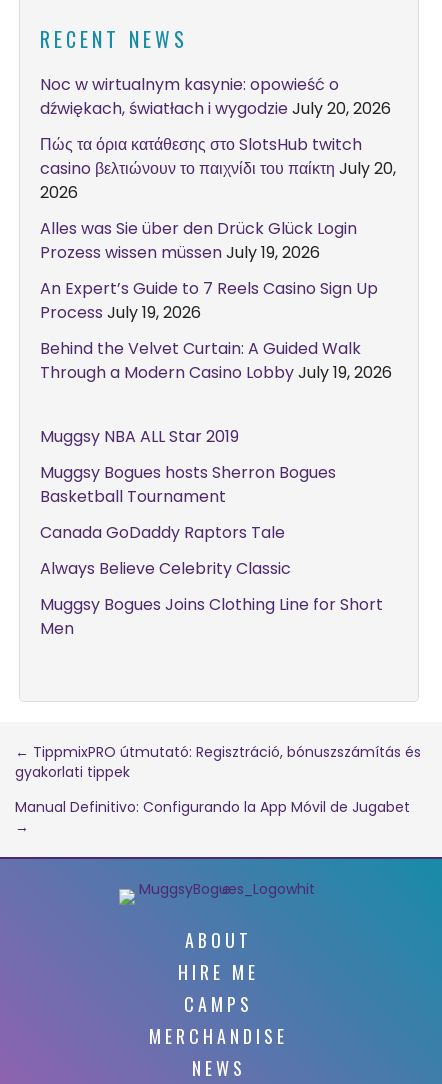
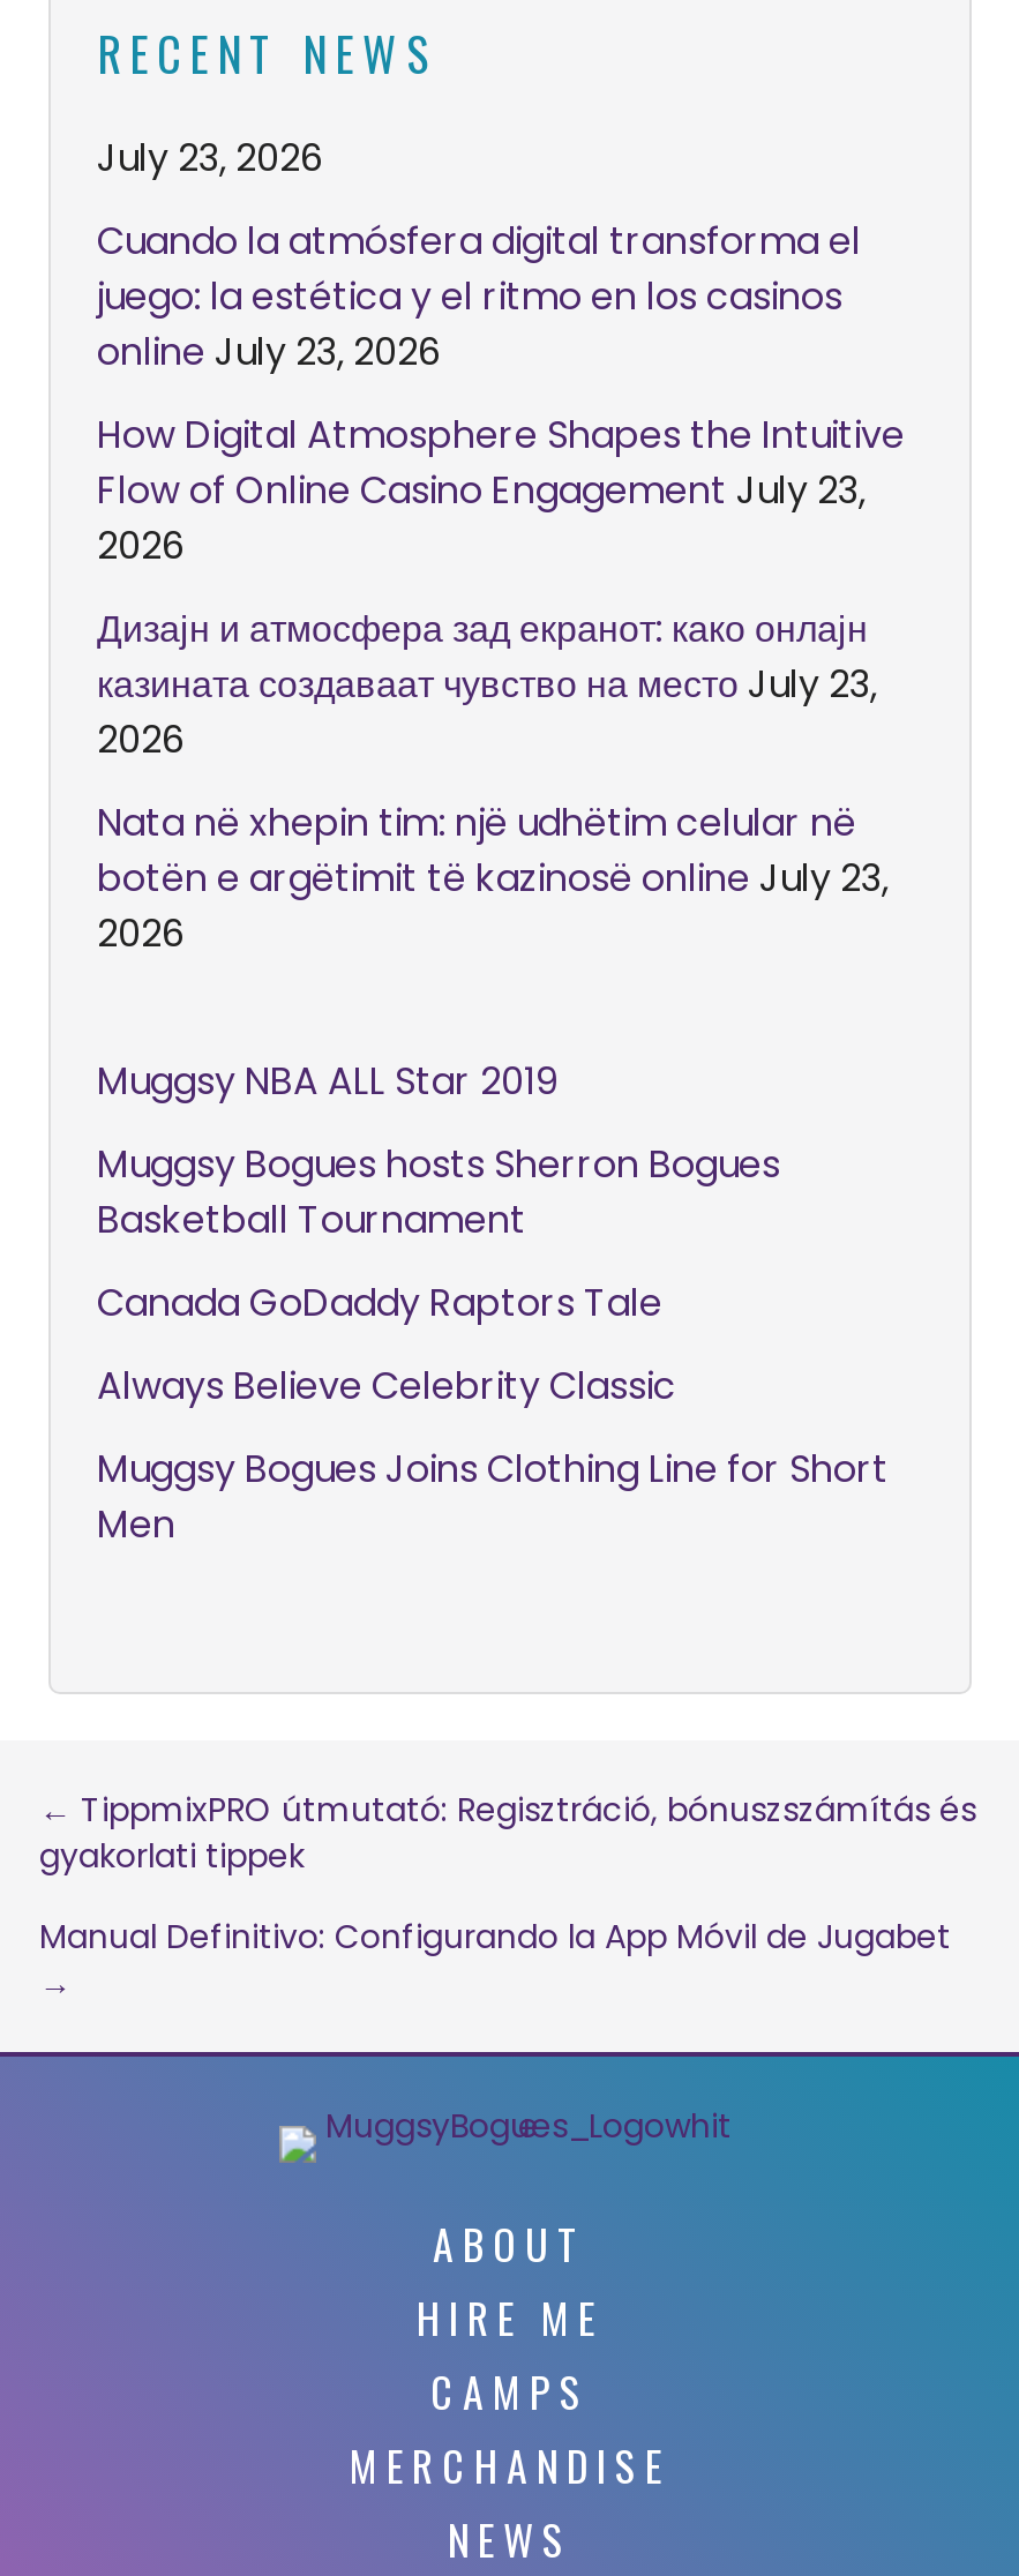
- Noc w wirtualnym kasynie: opowieść o
- dźwiękach, światłach i wygodzie July 20, 2026
- Πώς τα όρια κατάθεσης στο SlotsHub twitch
- casino βελτιώνουν το παιχνίδι του παίκτη July 20,
+ July 23, 2026
+ Cuando la atmósfera digital transforma el
+ juego: la estética y el ritmo en los casinos
+ online July 23, 2026
+ How Digital Atmosphere Shapes the Intuitive
+ Flow of Online Casino Engagement July 23,

- Alles was Sie über den Drück Glück Login
- Prozess wissen müssen July 19, 2026
- An Expert’s Guide to 7 Reels Casino Sign Up
- Process July 19, 2026
- Behind the Velvet Curtain: A Guided Walk
- Through a Modern Casino Lobby July 19, 2026
+ Дизајн и атмосфера зад екранот: како онлајн
+ казината создаваат чувство на место July 23,
+ 2026
+ Nata në xhepin tim: një udhëtim celular në
+ botën e argëtimit të kazinosë online July 23,
+ 2026
